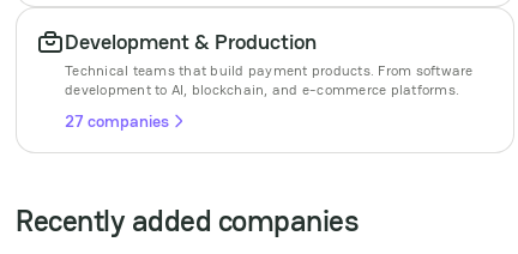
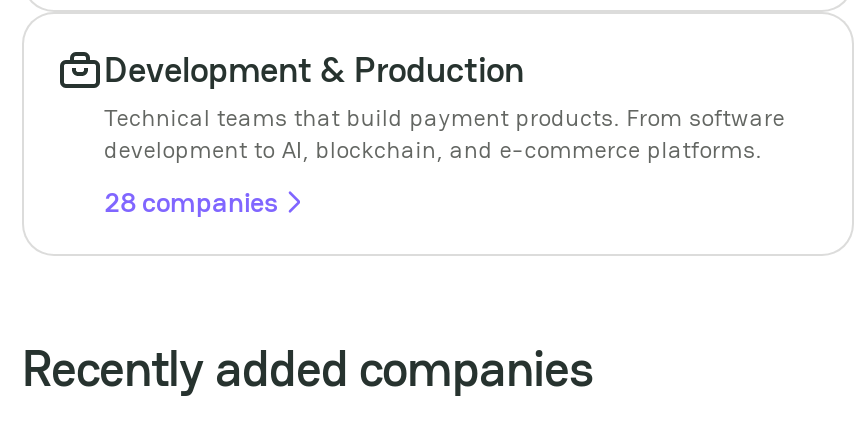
- 27 companies
+ 28 companies
